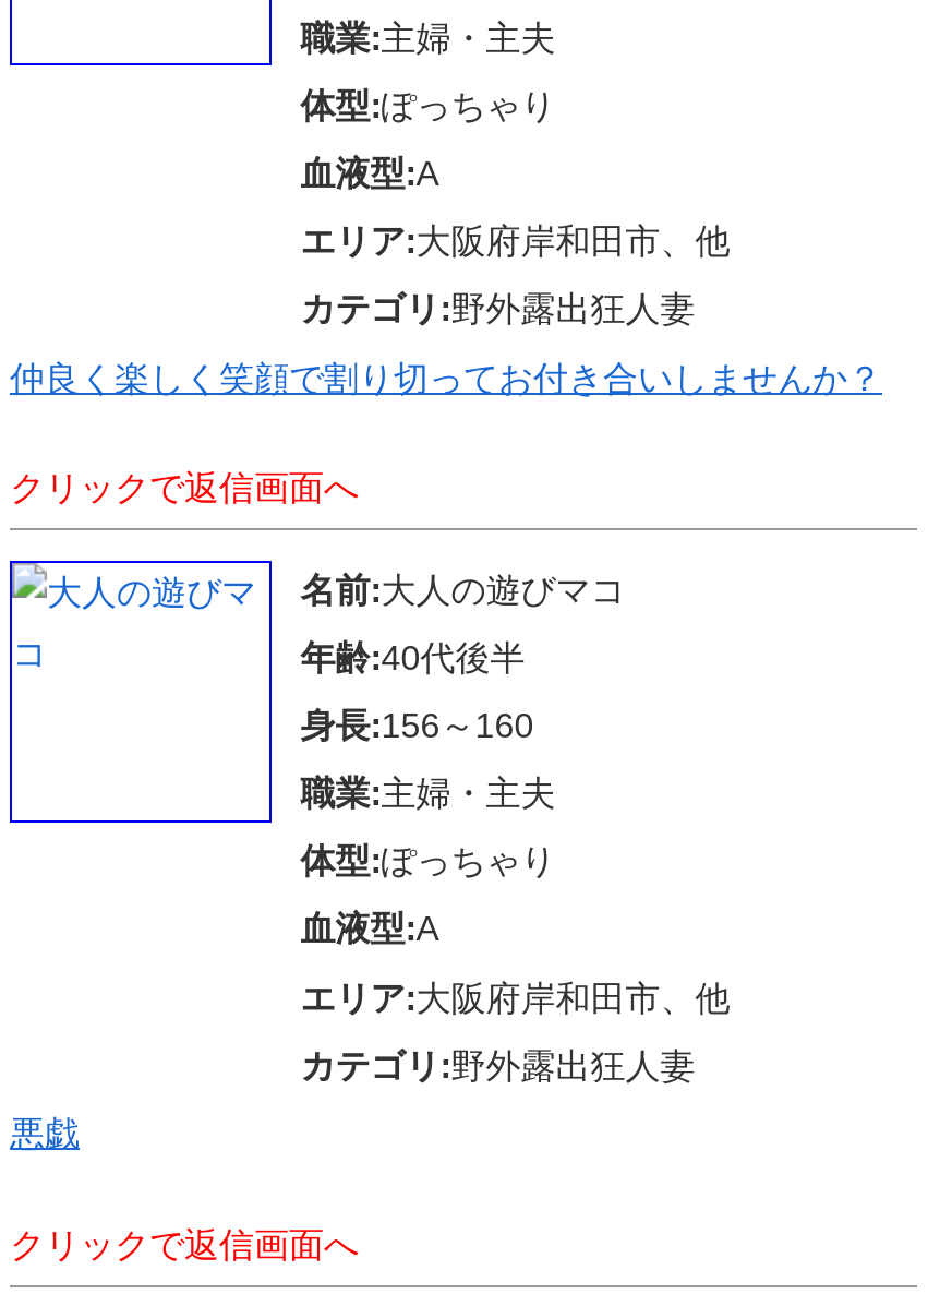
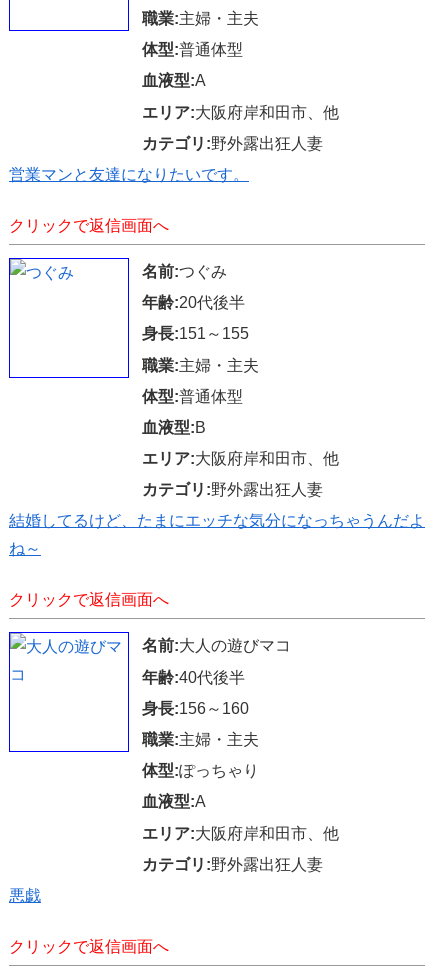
- 体型:ぽっちゃり
+ 体型:普通体型

- 仲良く楽しく笑顔で割り切ってお付き合いしませんか？
+ 営業マンと友達になりたいです。
+ クリックで返信画面へ
+ 名前:つぐみ
+ 年齢:20代後半
+ 身長:151～155
+ 職業:主婦・主夫
+ 体型:普通体型
+ 血液型:B
+ エリア:大阪府岸和田市、他
+ カテゴリ:野外露出狂人妻
+ 結婚してるけど、たまにエッチな気分になっちゃうんだよ
+ ね～
